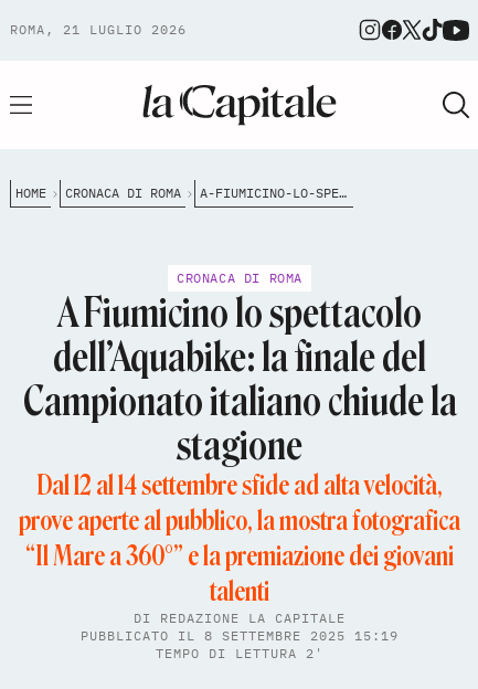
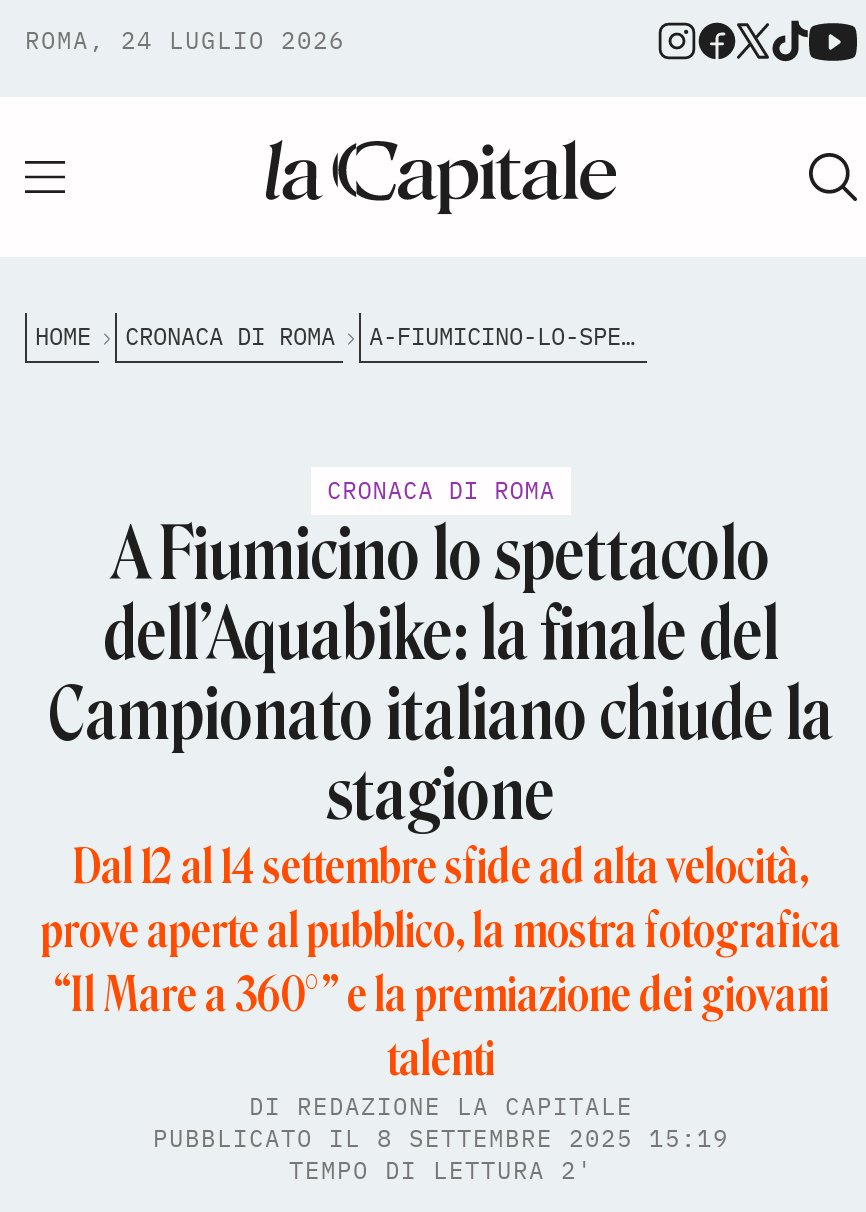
- ROMA, 21 LUGLIO 2026
+ ROMA, 24 LUGLIO 2026
